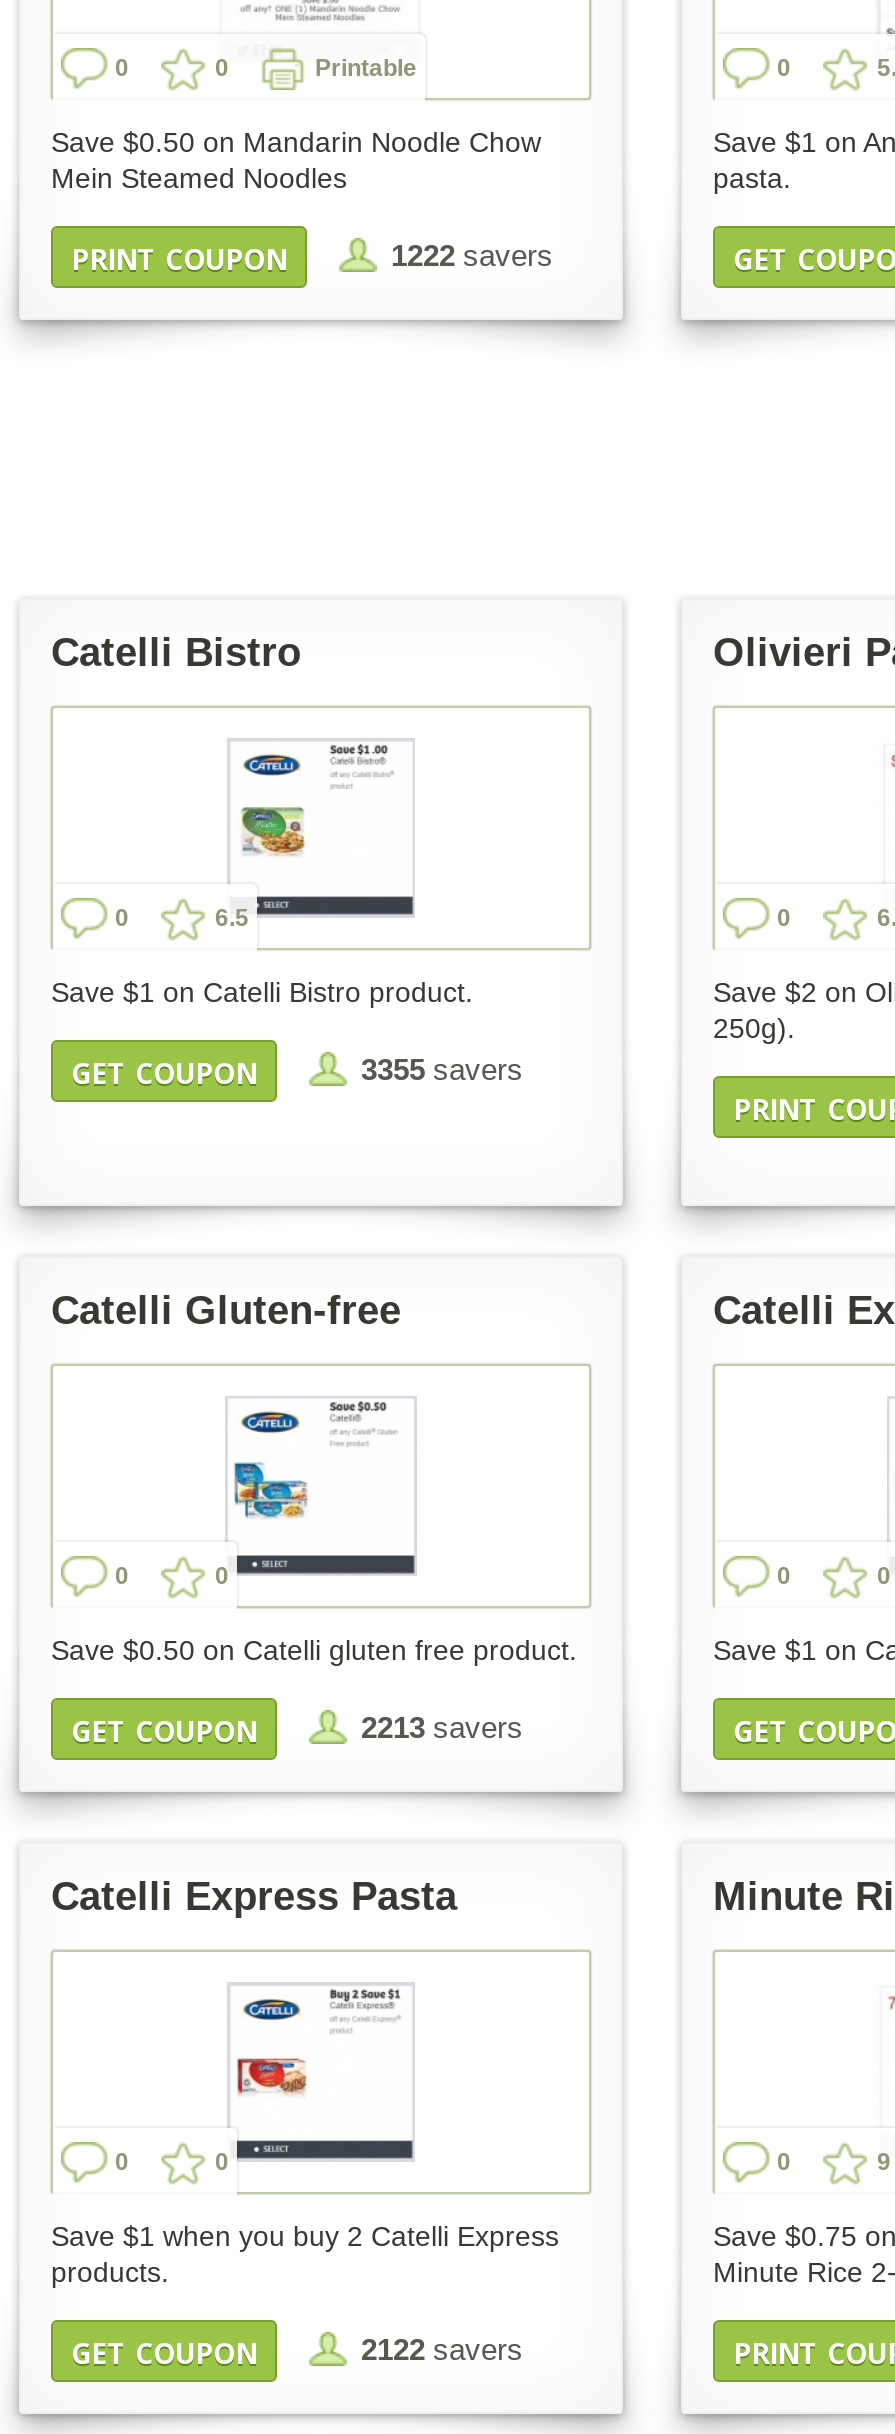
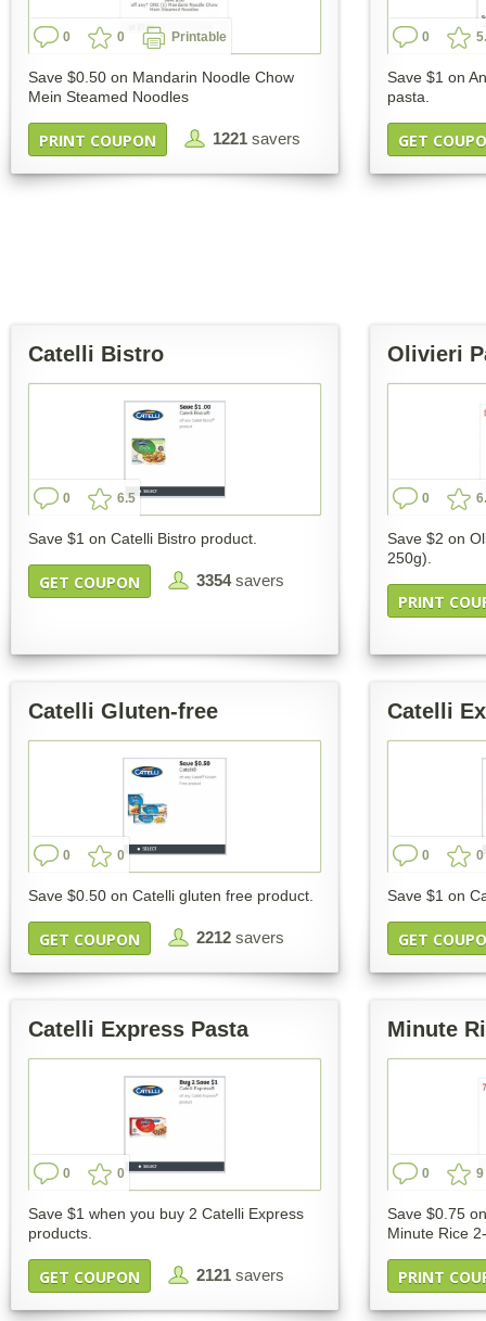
- 1222 savers
+ 1221 savers

- 3355 savers
+ 3354 savers

- 2213 savers
+ 2212 savers

- 2122 savers
+ 2121 savers
